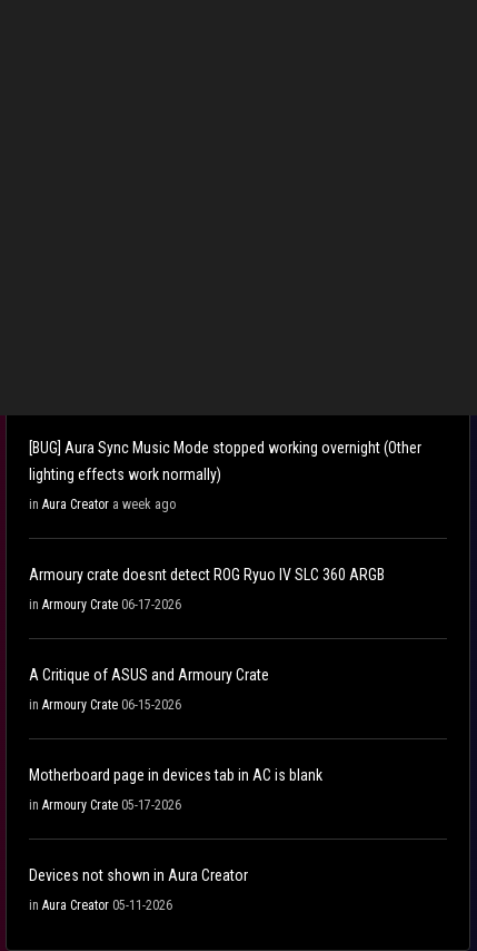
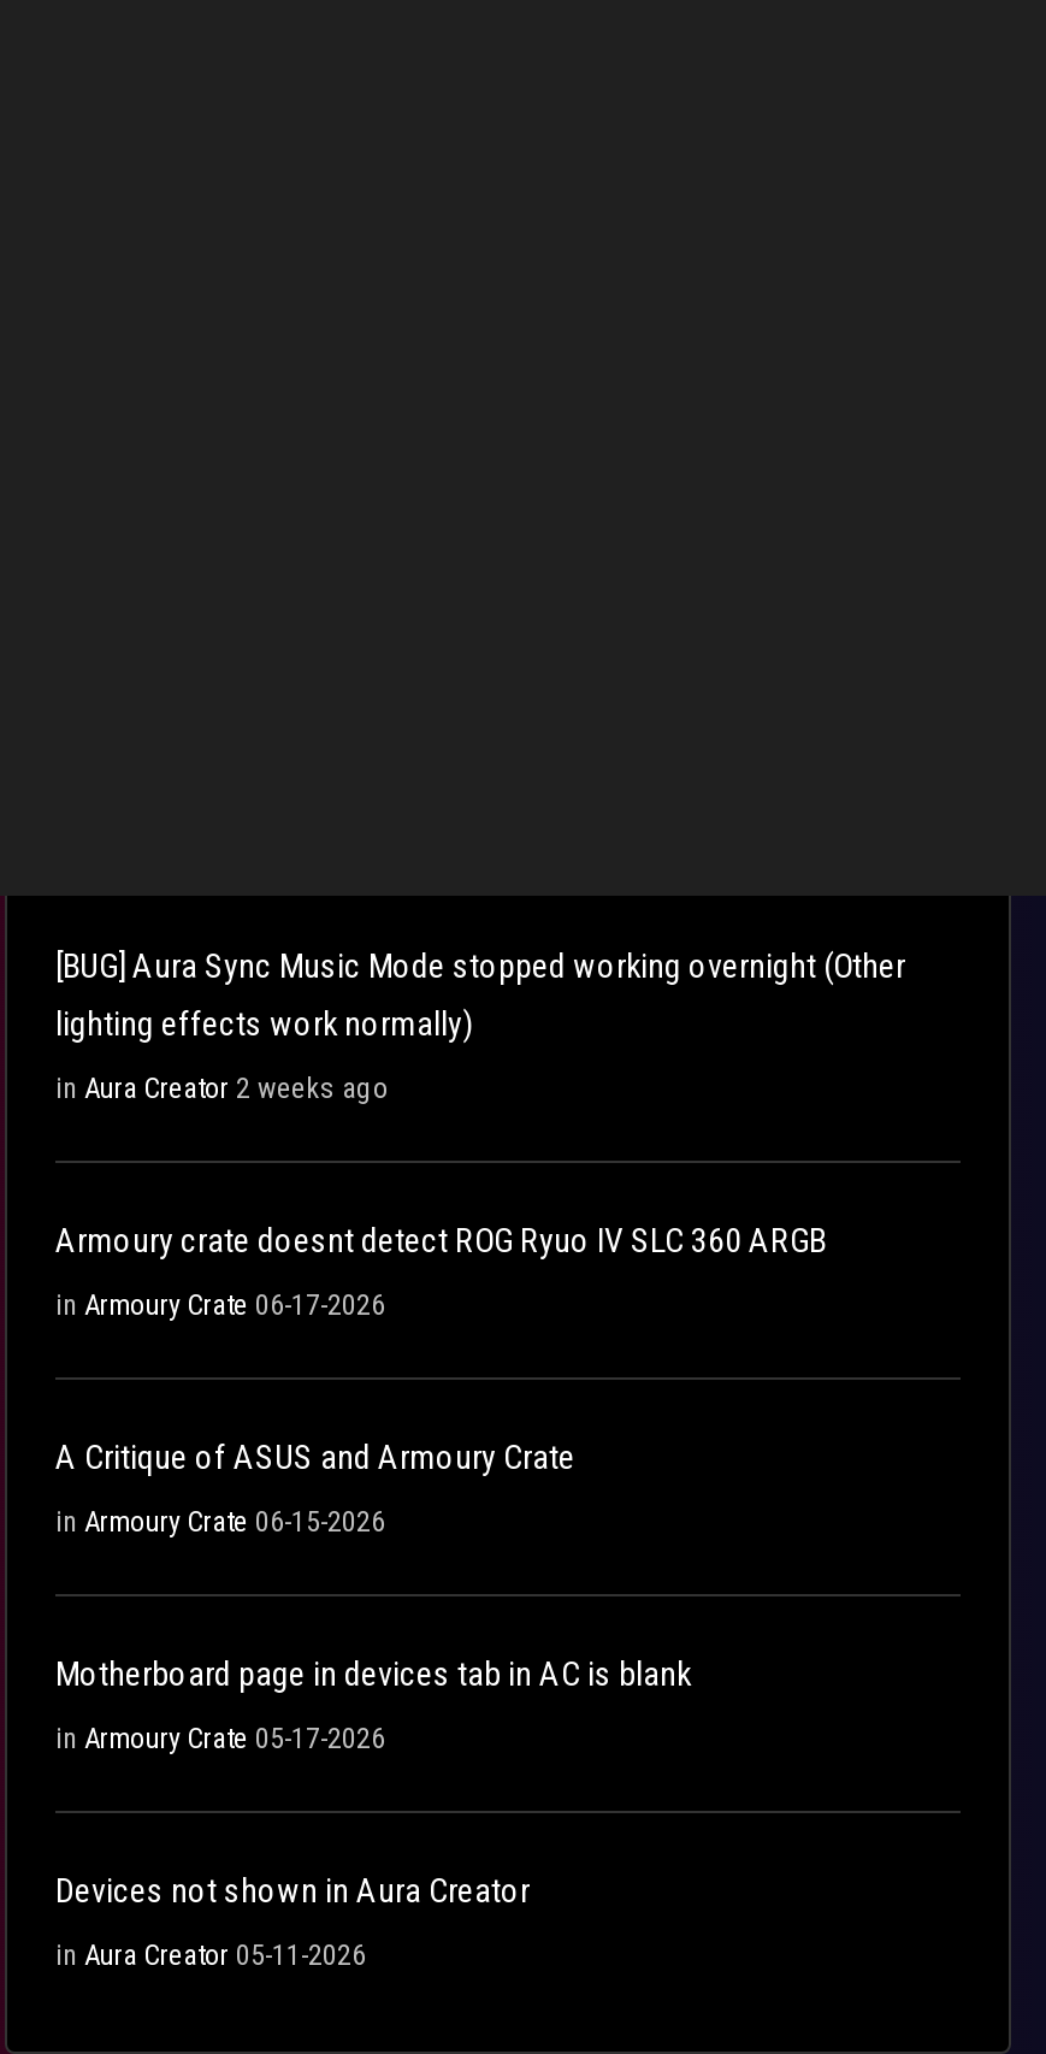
- in Aura Creator a week ago
+ in Aura Creator 2 weeks ago
